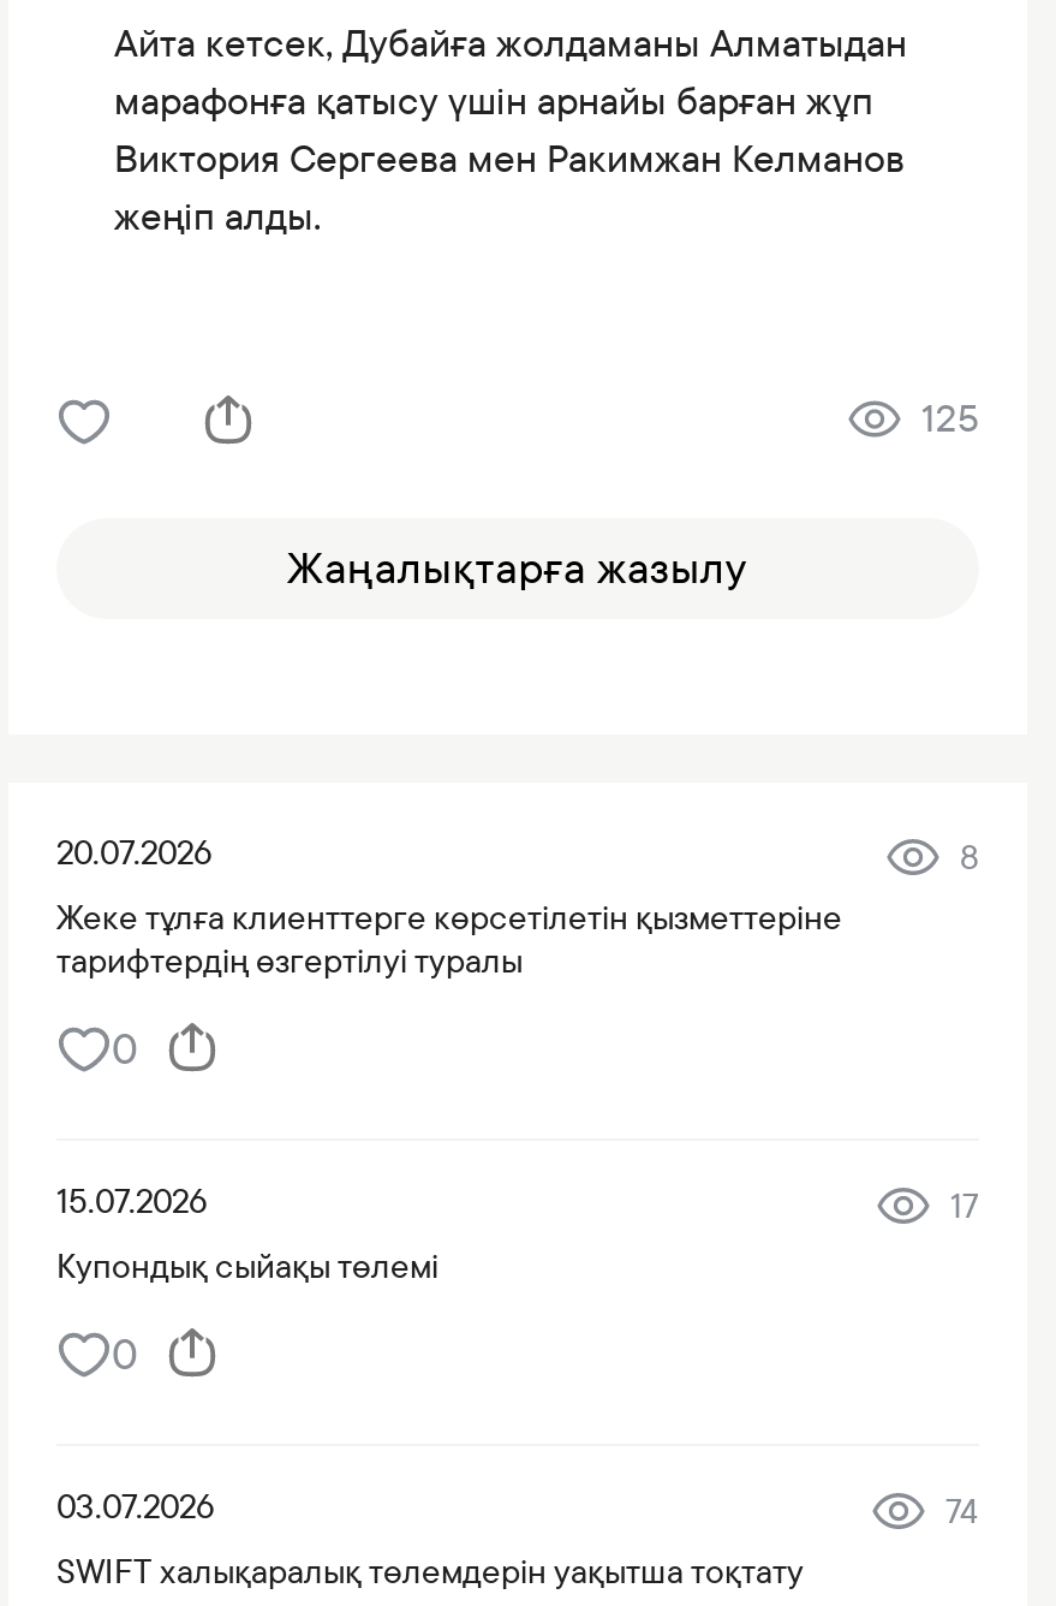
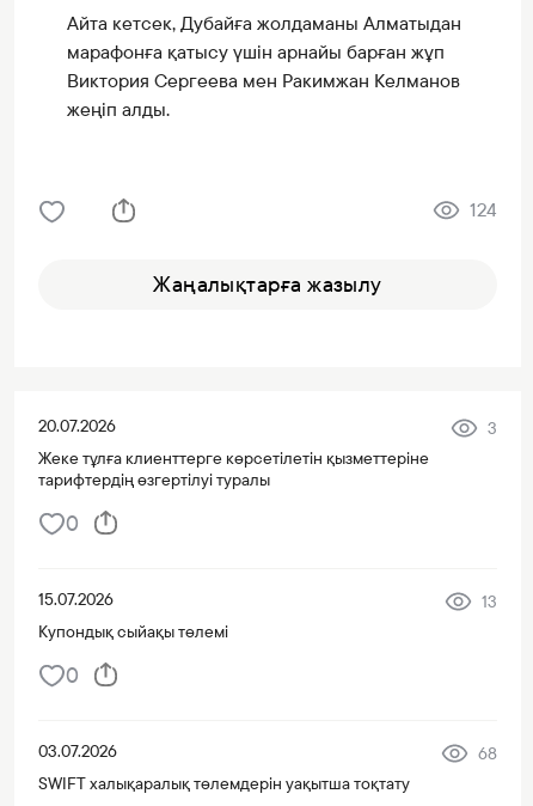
- 125
+ 124

- 8
+ 3

- 17
+ 13

- 74
+ 68
